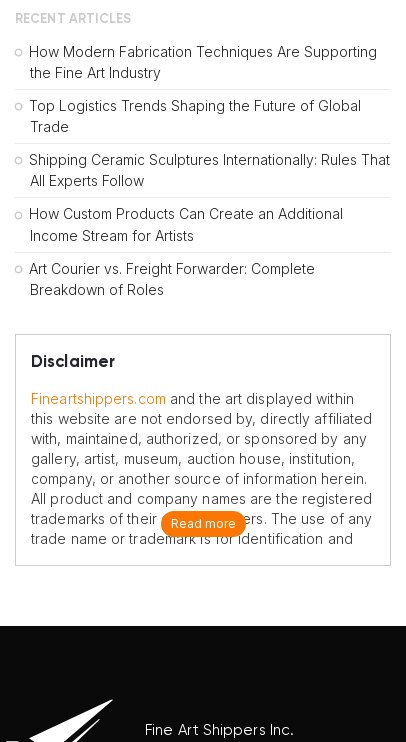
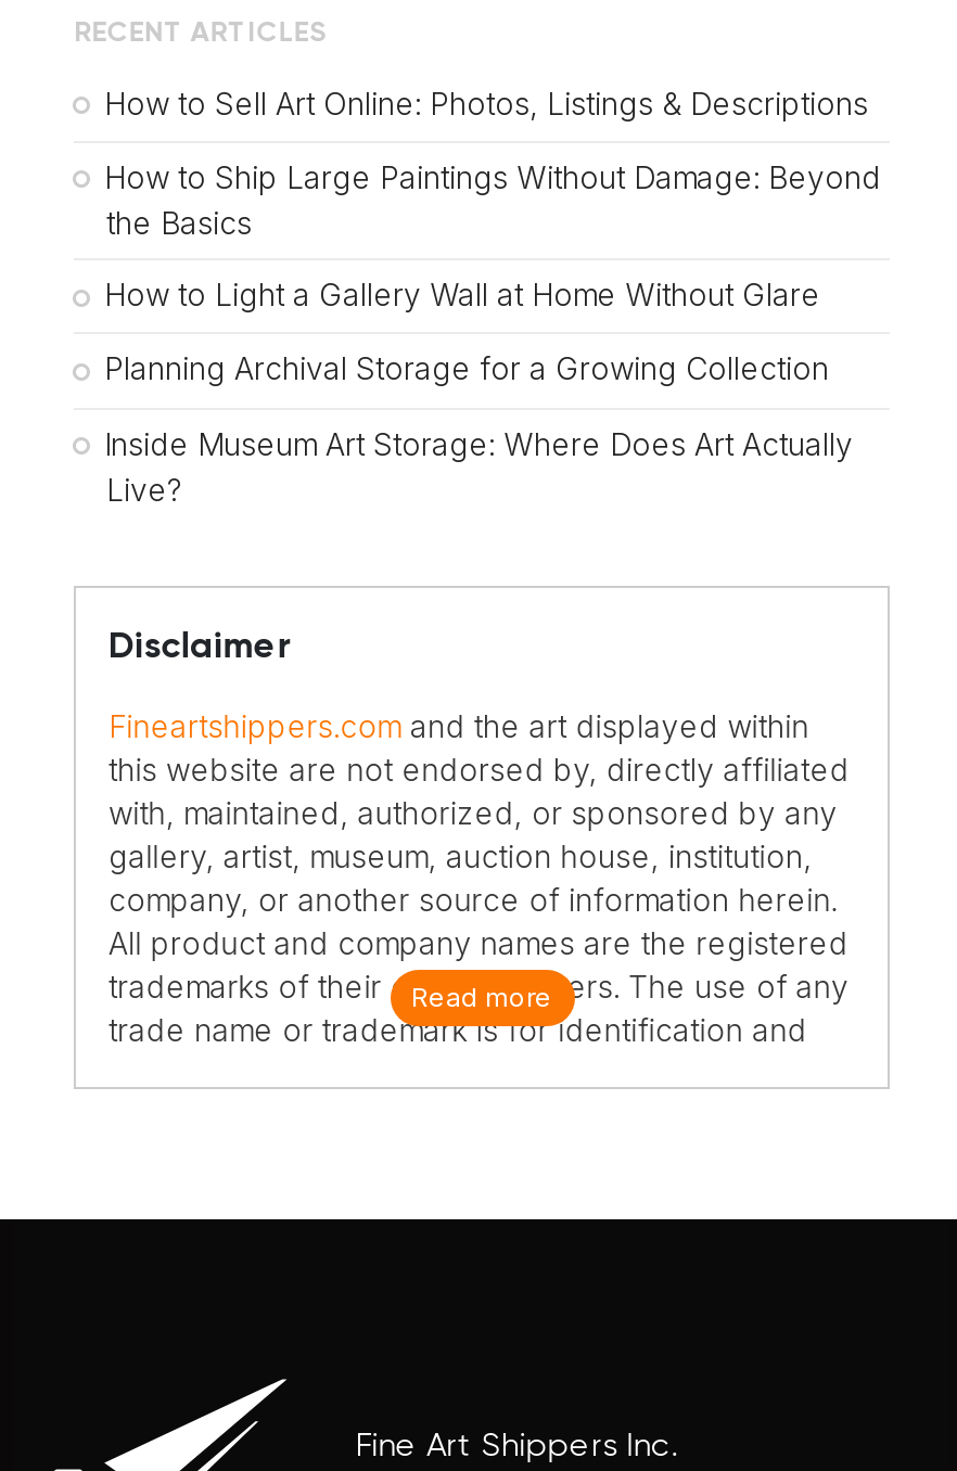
- How Modern Fabrication Techniques Are Supporting
- the Fine Art Industry
+ How to Sell Art Online: Photos, Listings & Descriptions

- Top Logistics Trends Shaping the Future of Global
- Trade
+ How to Ship Large Paintings Without Damage: Beyond
+ the Basics

- Shipping Ceramic Sculptures Internationally: Rules That
- All Experts Follow
+ How to Light a Gallery Wall at Home Without Glare

- How Custom Products Can Create an Additional
- Income Stream for Artists
+ Planning Archival Storage for a Growing Collection

- Art Courier vs. Freight Forwarder: Complete
- Breakdown of Roles
+ Inside Museum Art Storage: Where Does Art Actually
+ Live?
